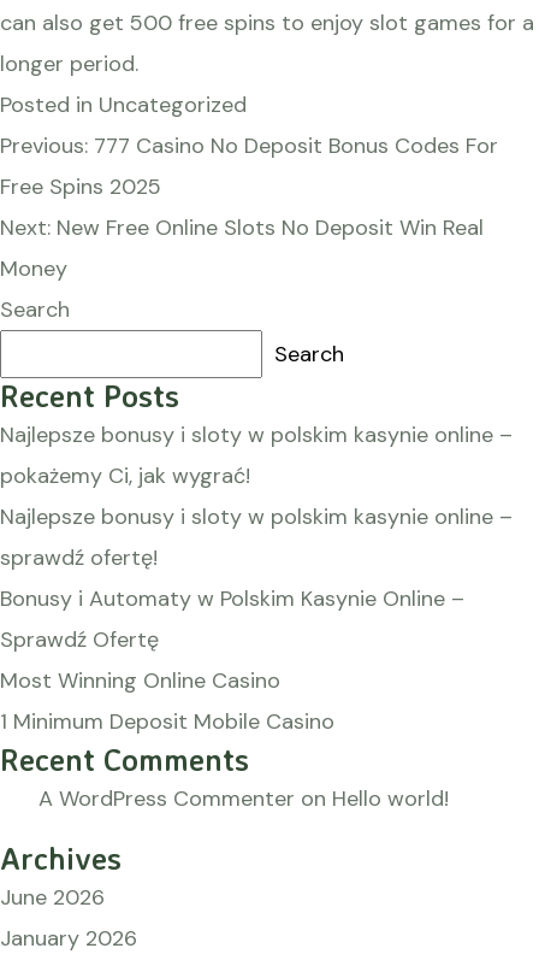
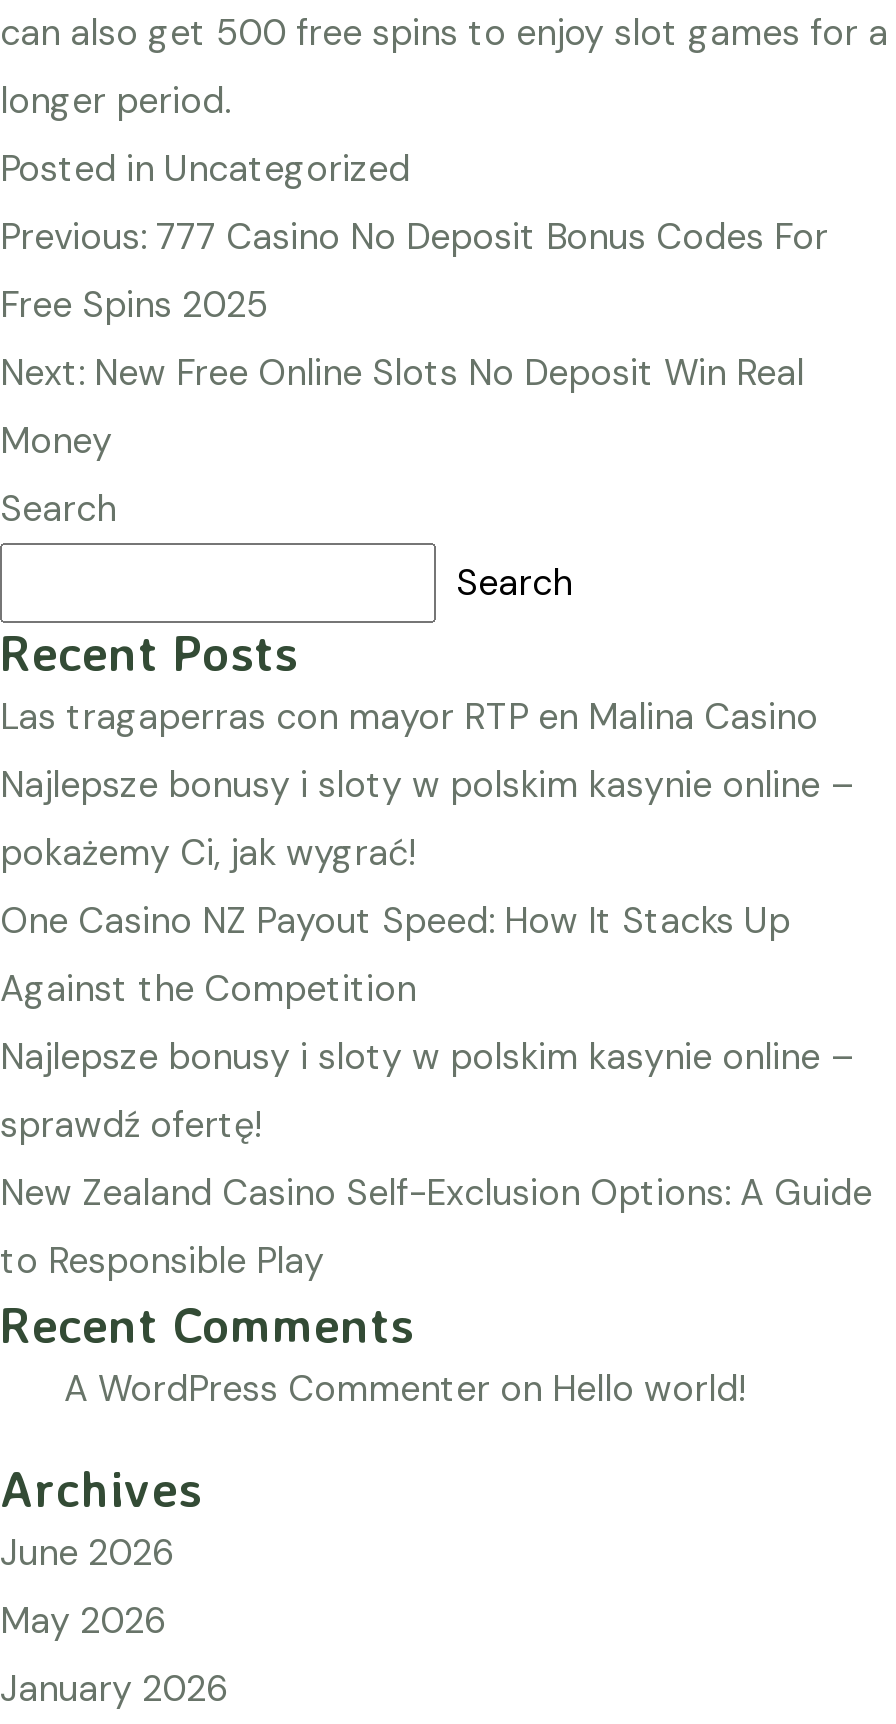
+ Las tragaperras con mayor RTP en Malina Casino

+ One Casino NZ Payout Speed: How It Stacks Up
+ Against the Competition

moved down: Najlepsze bonusy i sloty w polskim kasynie online – | sprawdź ofertę!

- Bonusy i Automaty w Polskim Kasynie Online –
- Sprawdź Ofertę
- Most Winning Online Casino
- 1 Minimum Deposit Mobile Casino
+ New Zealand Casino Self-Exclusion Options: A Guide
+ to Responsible Play

+ May 2026
